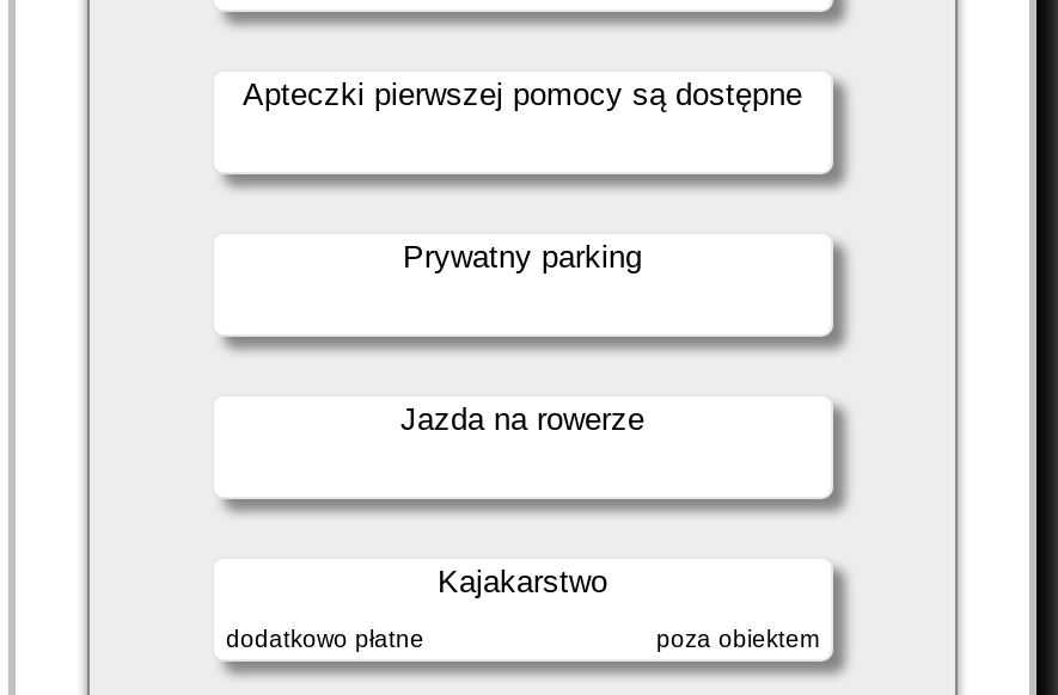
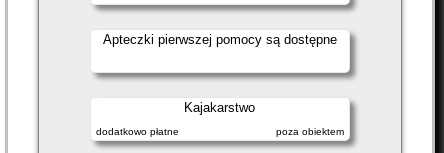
- Prywatny parking

- Jazda na rowerze
